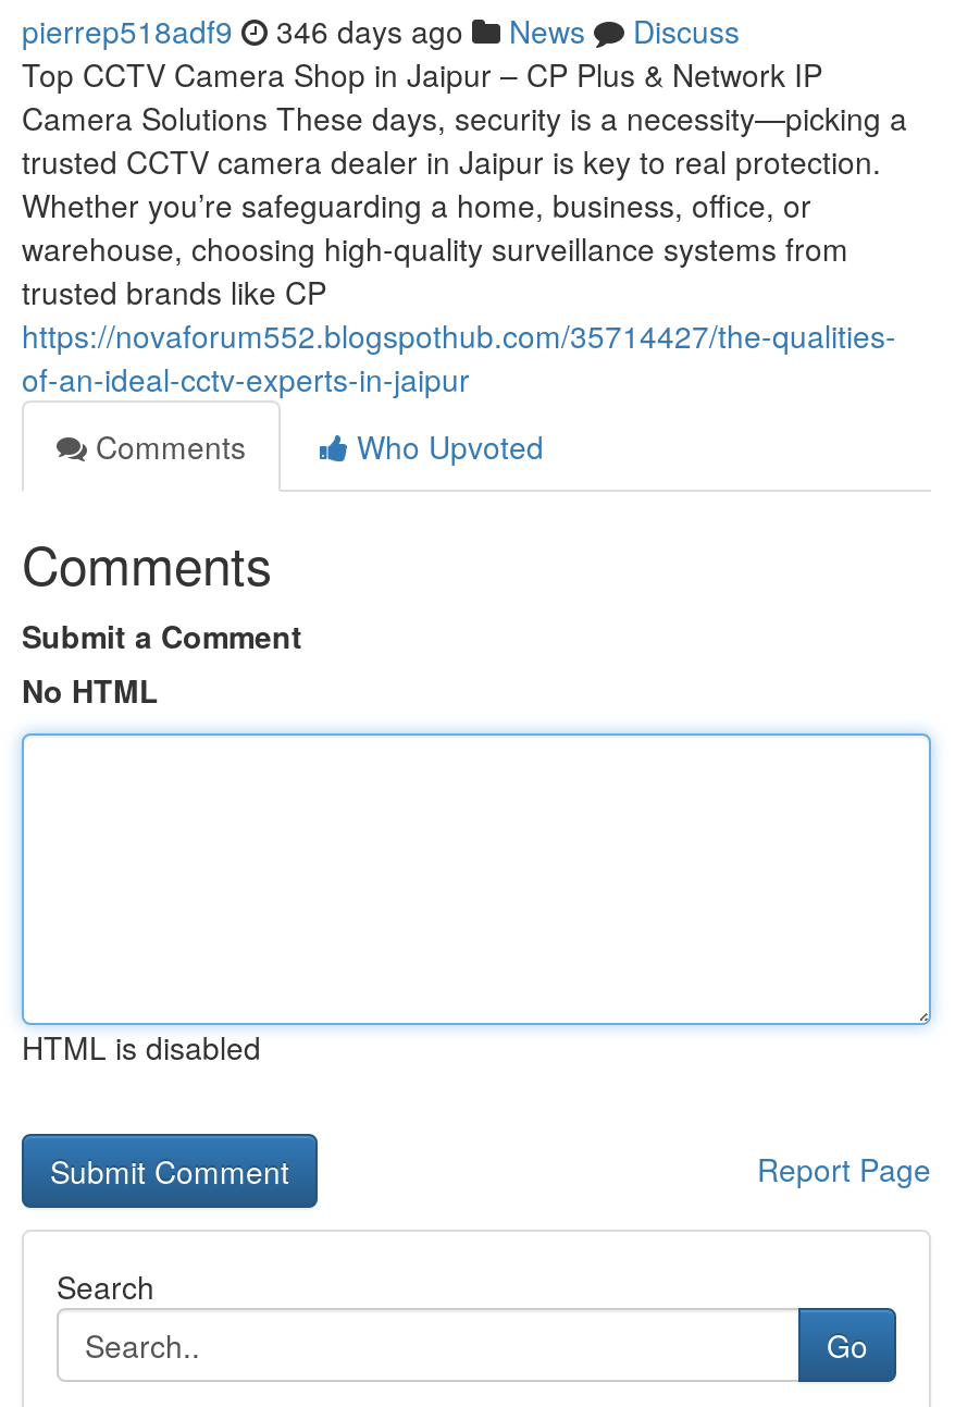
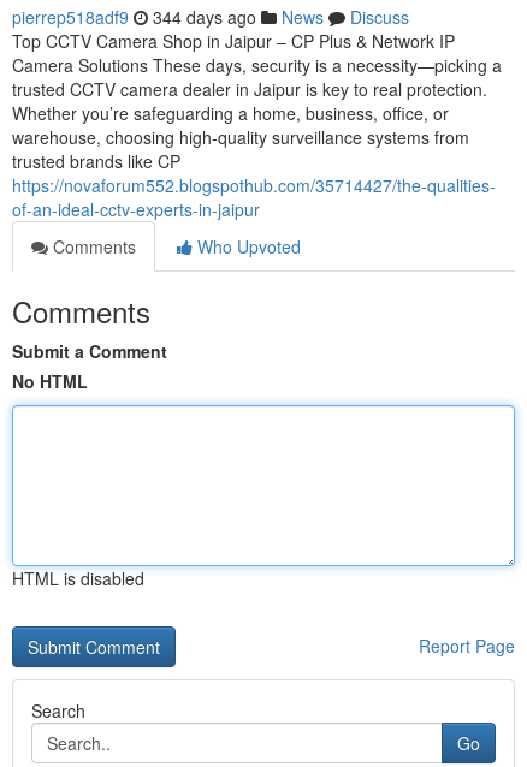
- pierrep518adf9 346 days ago News Discuss
+ pierrep518adf9 344 days ago News Discuss
